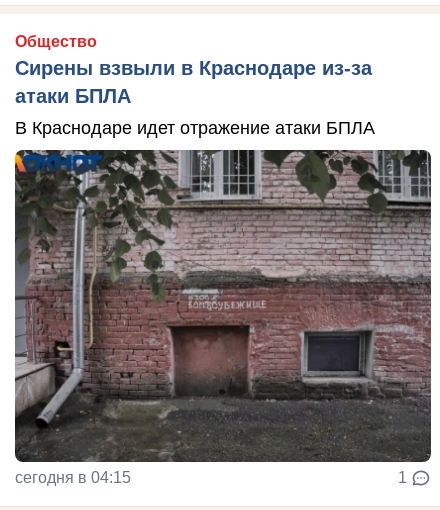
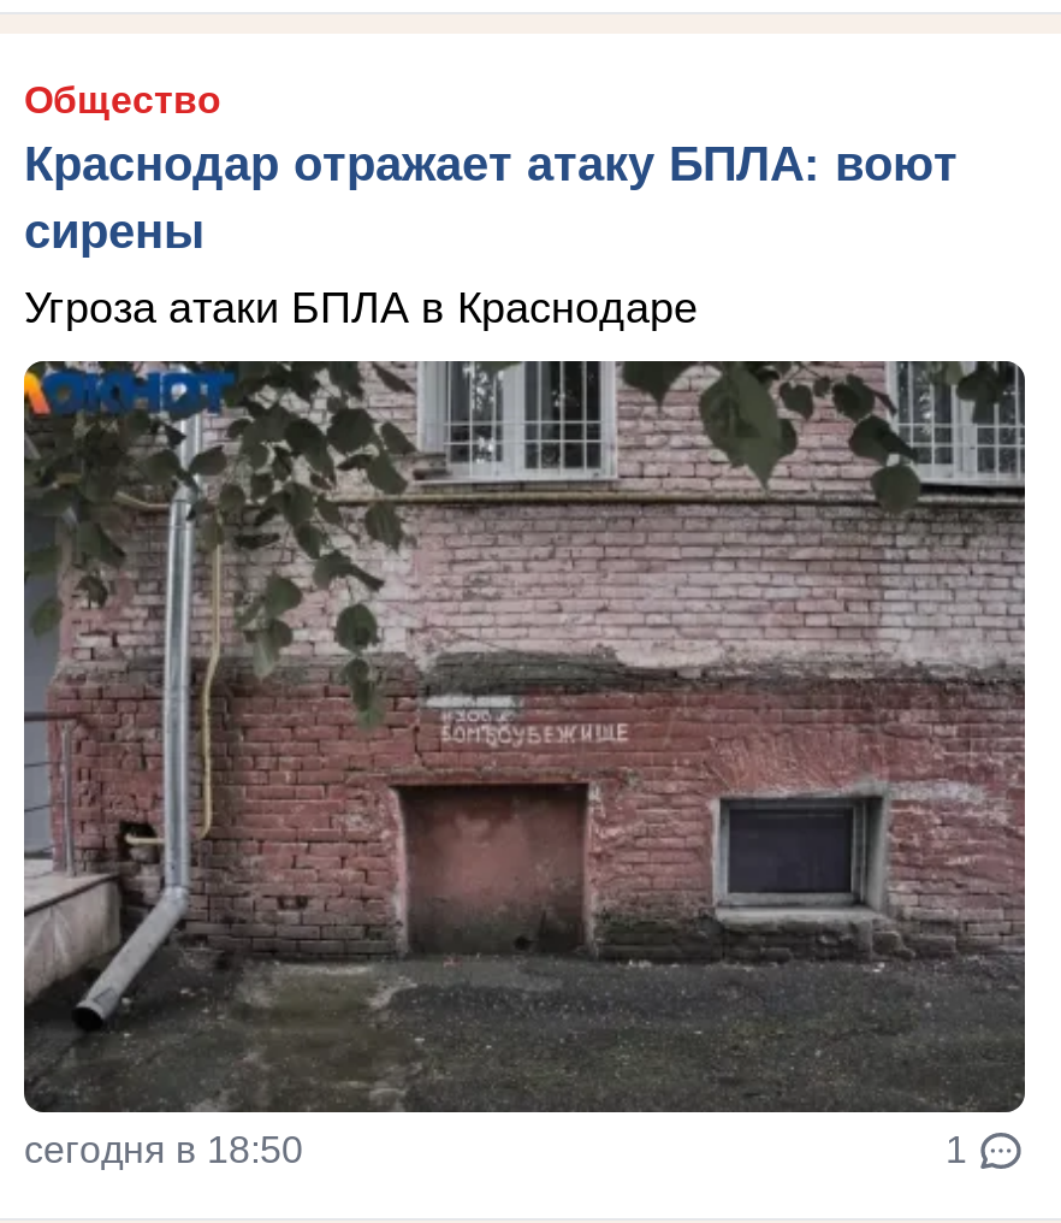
- Сирены взвыли в Краснодаре из-за
- атаки БПЛА
+ Краснодар отражает атаку БПЛА: воют
+ сирены

- В Краснодаре идет отражение атаки БПЛА
+ Угроза атаки БПЛА в Краснодаре

- сегодня в 04:15
+ сегодня в 18:50
